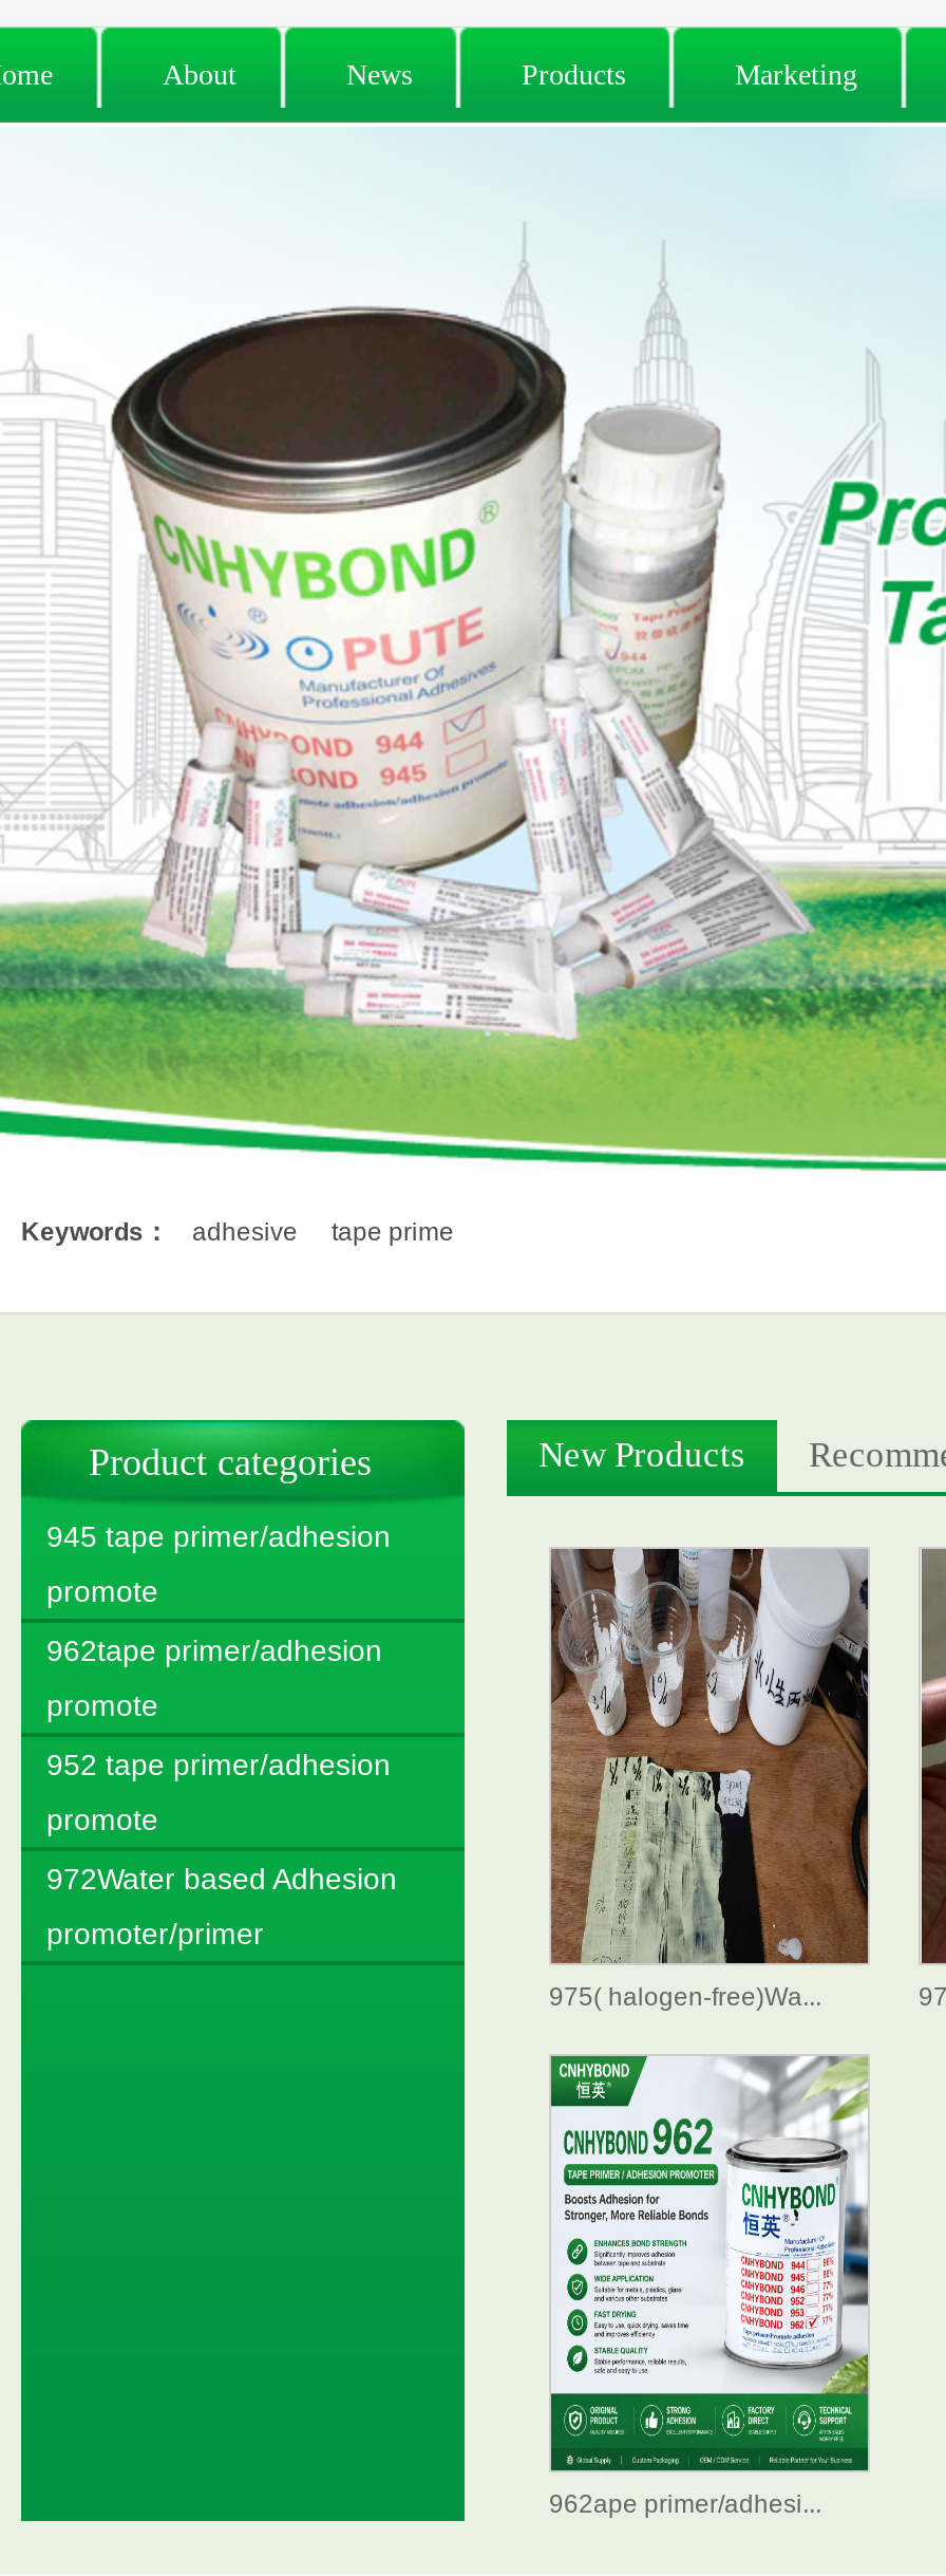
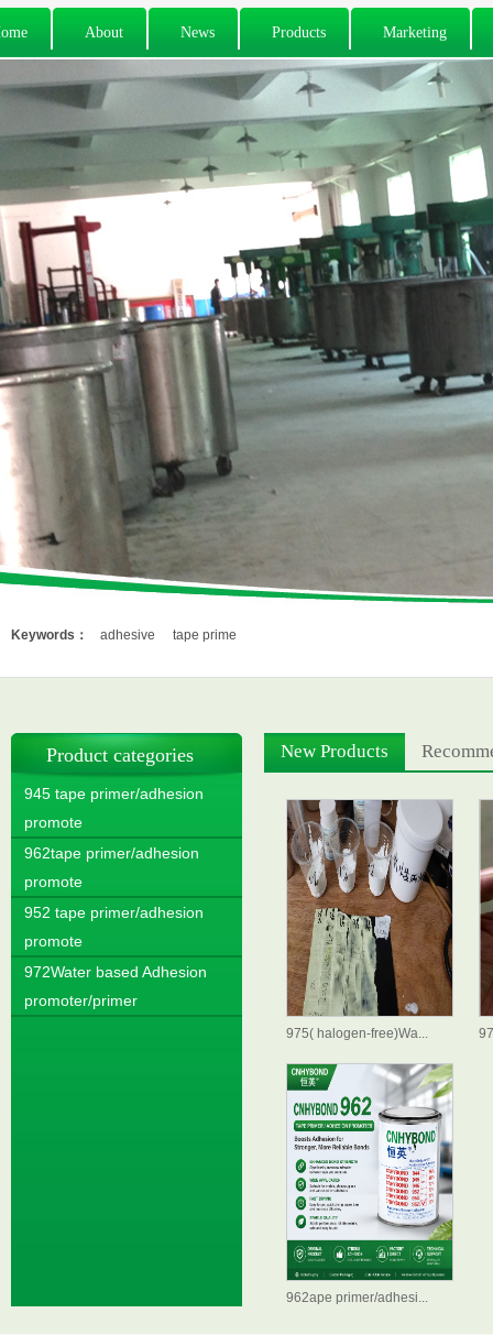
- [image]
+ [image]
